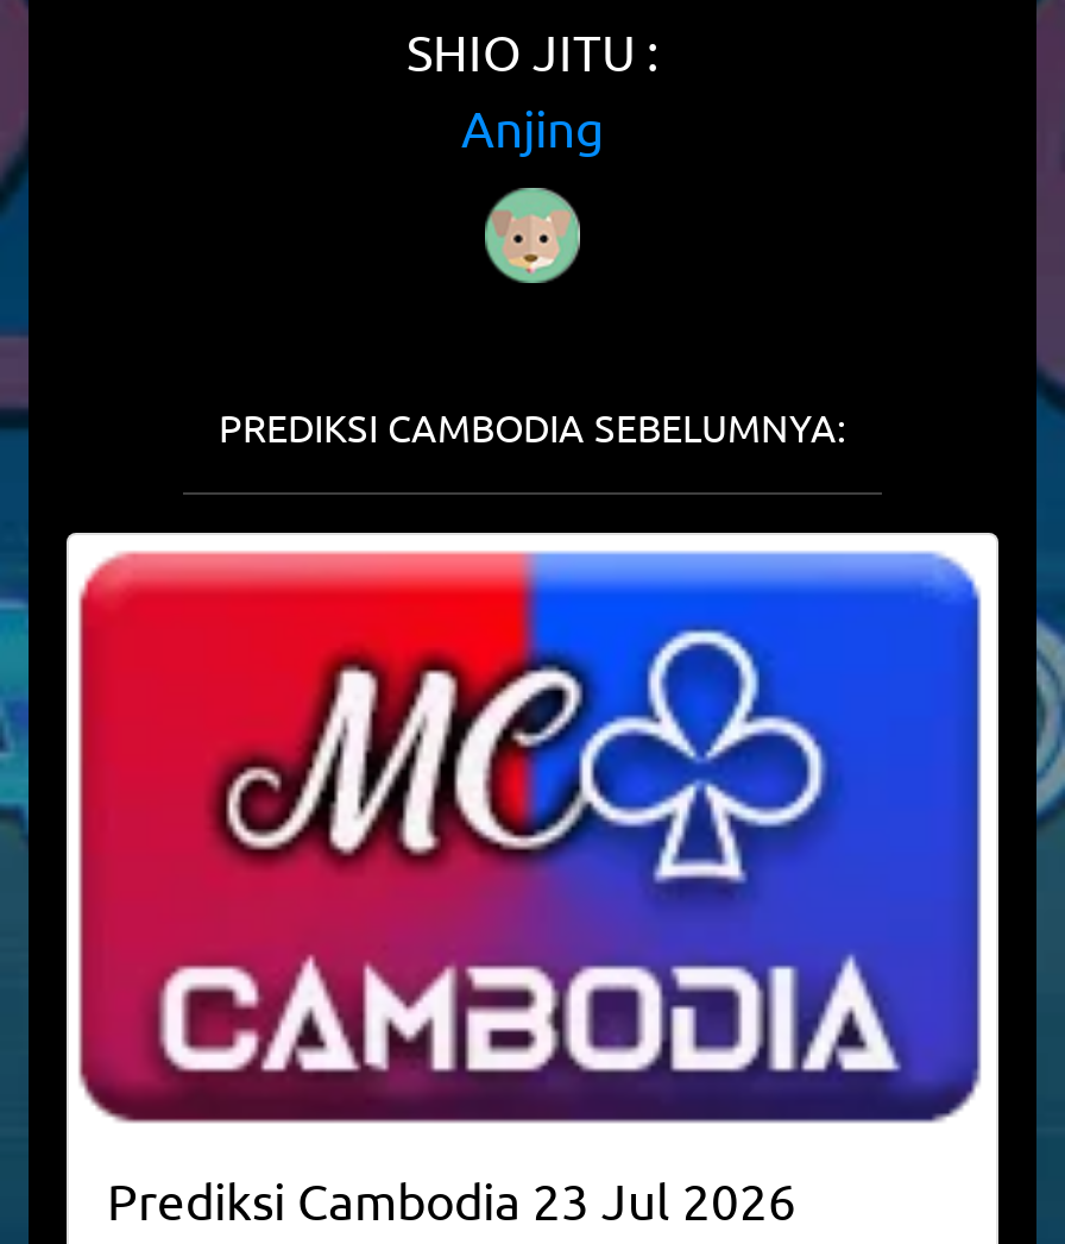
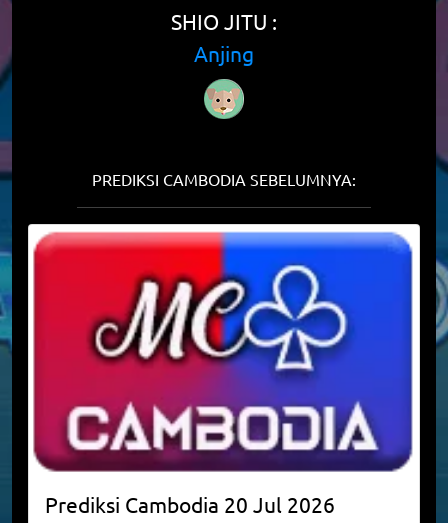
- Prediksi Cambodia 23 Jul 2026
+ Prediksi Cambodia 20 Jul 2026
